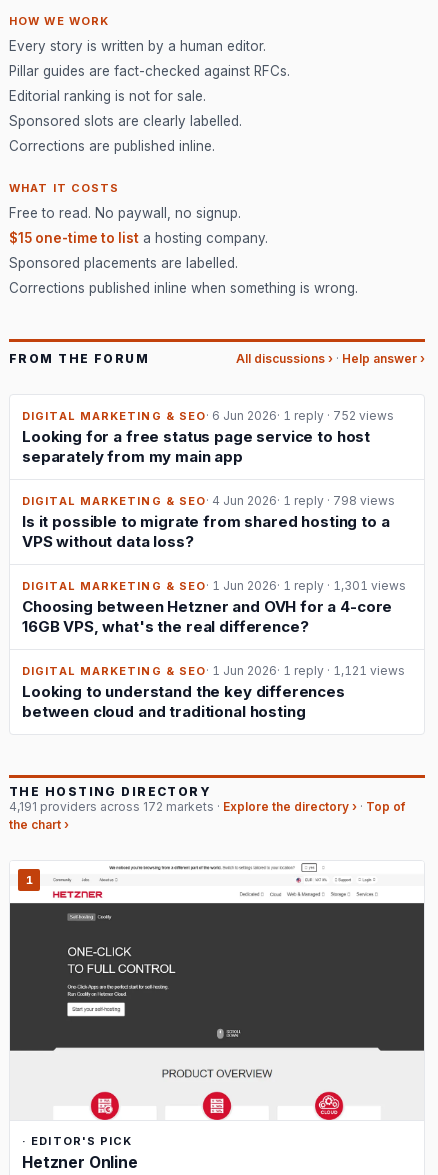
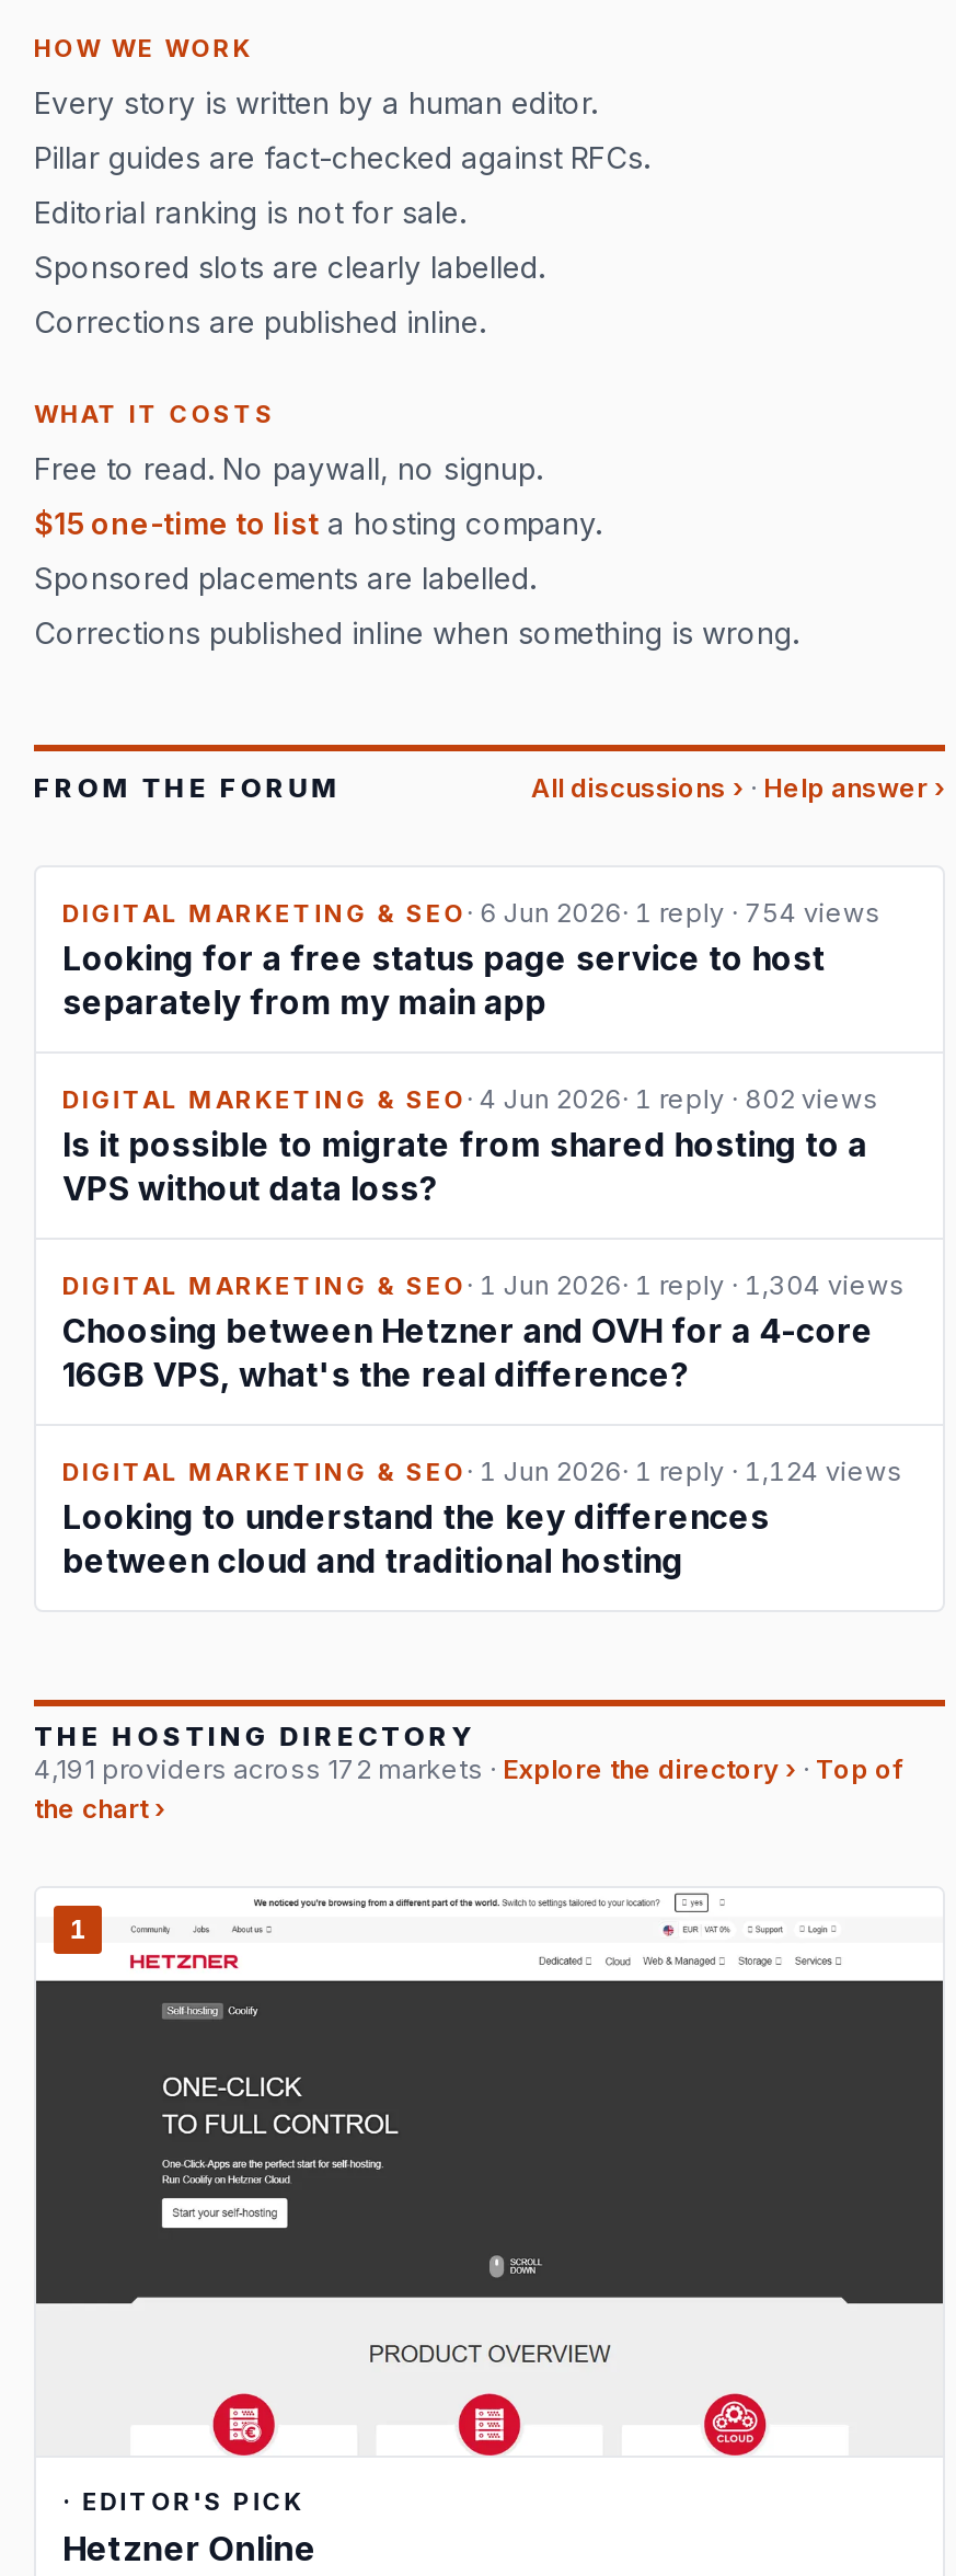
- DIGITAL MARKETING & SEO · 6 Jun 2026 · 1 reply · 752 views
+ DIGITAL MARKETING & SEO · 6 Jun 2026 · 1 reply · 754 views

- DIGITAL MARKETING & SEO · 4 Jun 2026 · 1 reply · 798 views
+ DIGITAL MARKETING & SEO · 4 Jun 2026 · 1 reply · 802 views

- DIGITAL MARKETING & SEO · 1 Jun 2026 · 1 reply · 1,301 views
+ DIGITAL MARKETING & SEO · 1 Jun 2026 · 1 reply · 1,304 views

- DIGITAL MARKETING & SEO · 1 Jun 2026 · 1 reply · 1,121 views
+ DIGITAL MARKETING & SEO · 1 Jun 2026 · 1 reply · 1,124 views
